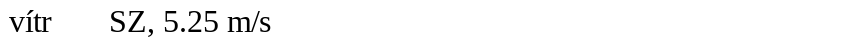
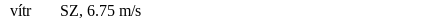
- vítr SZ, 5.25 m/s
+ vítr SZ, 6.75 m/s
